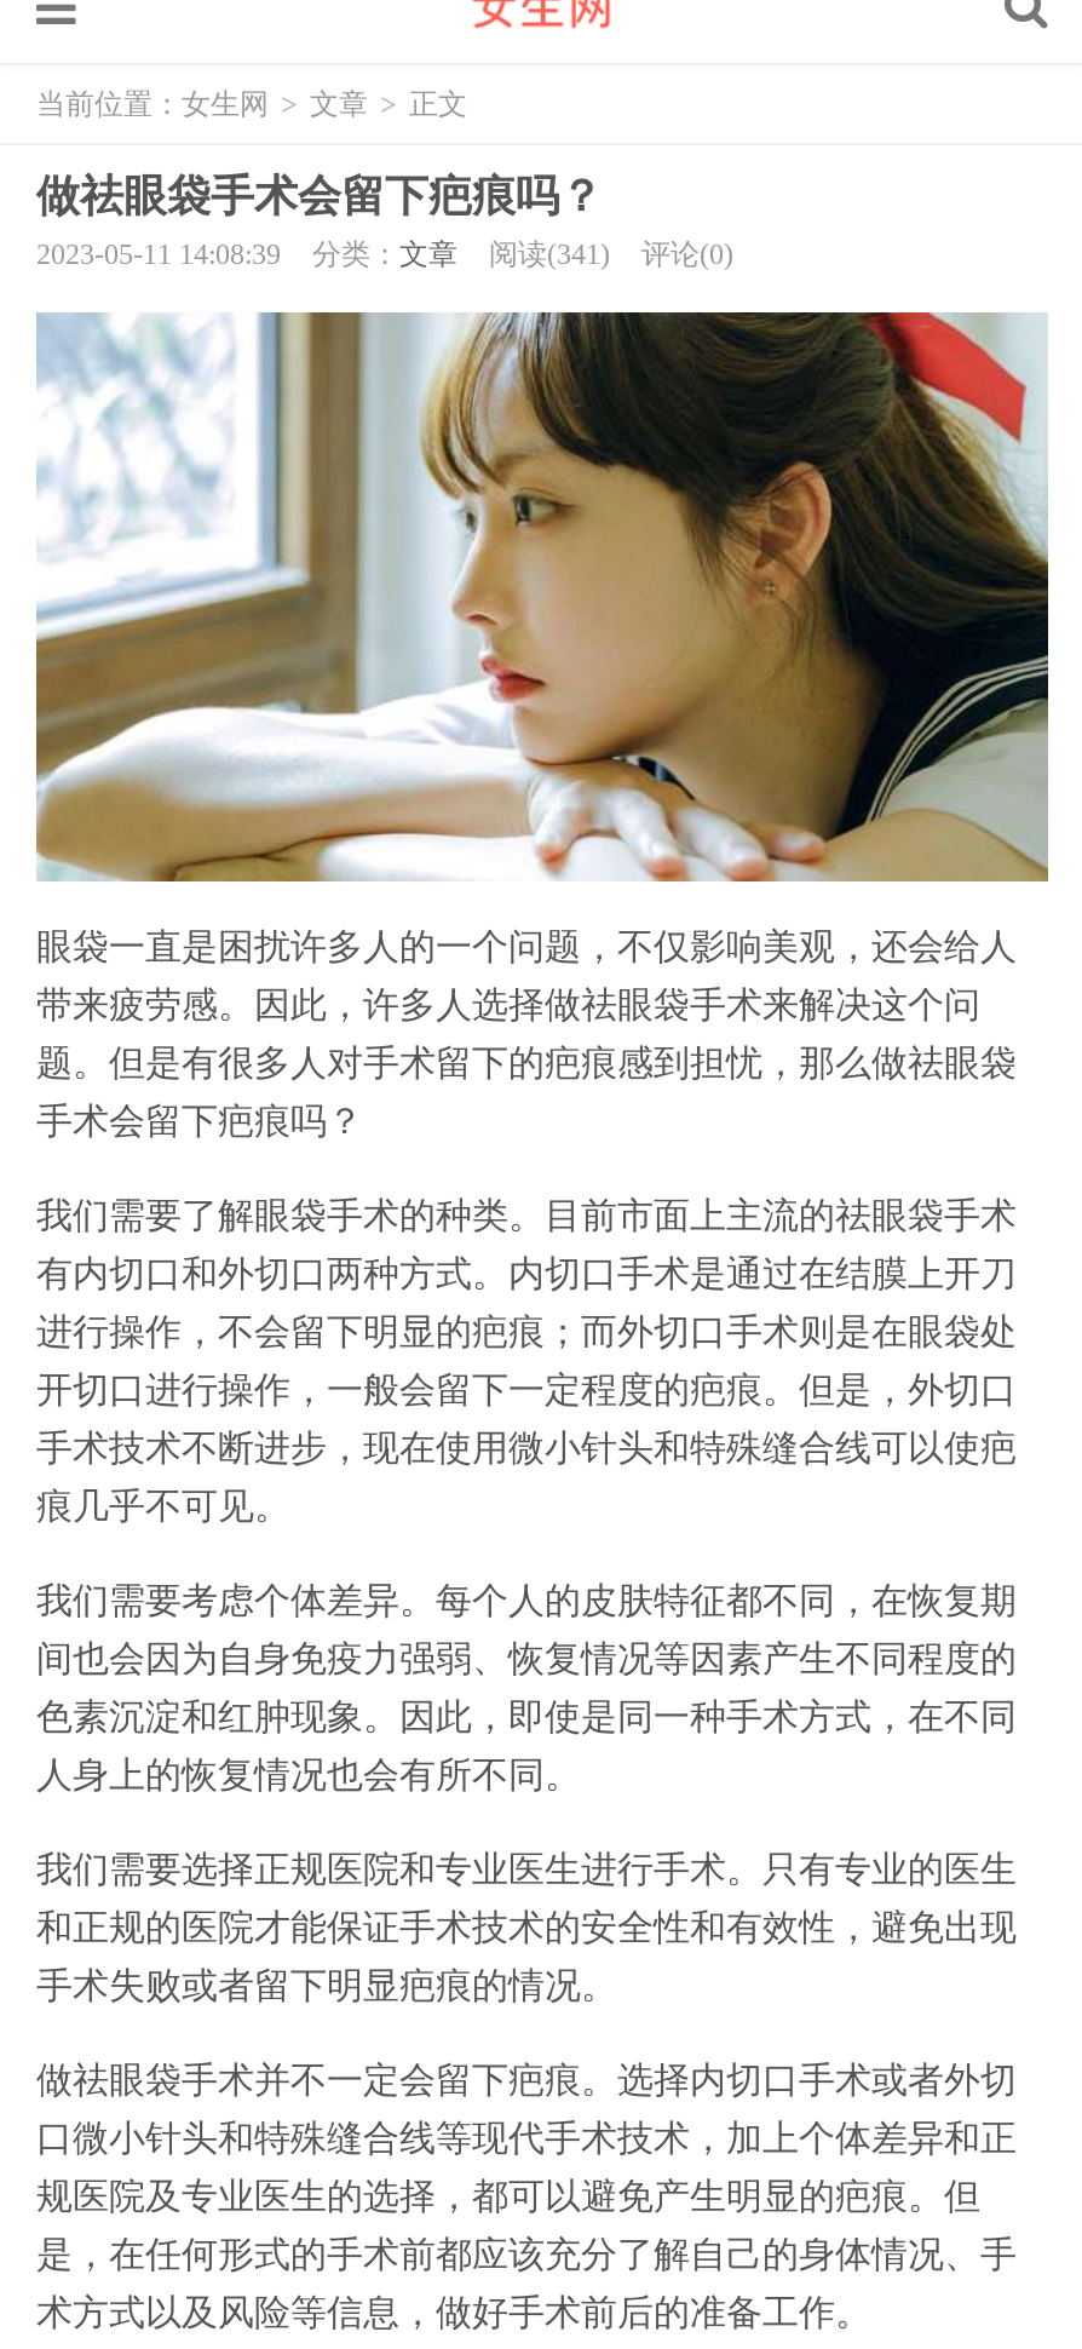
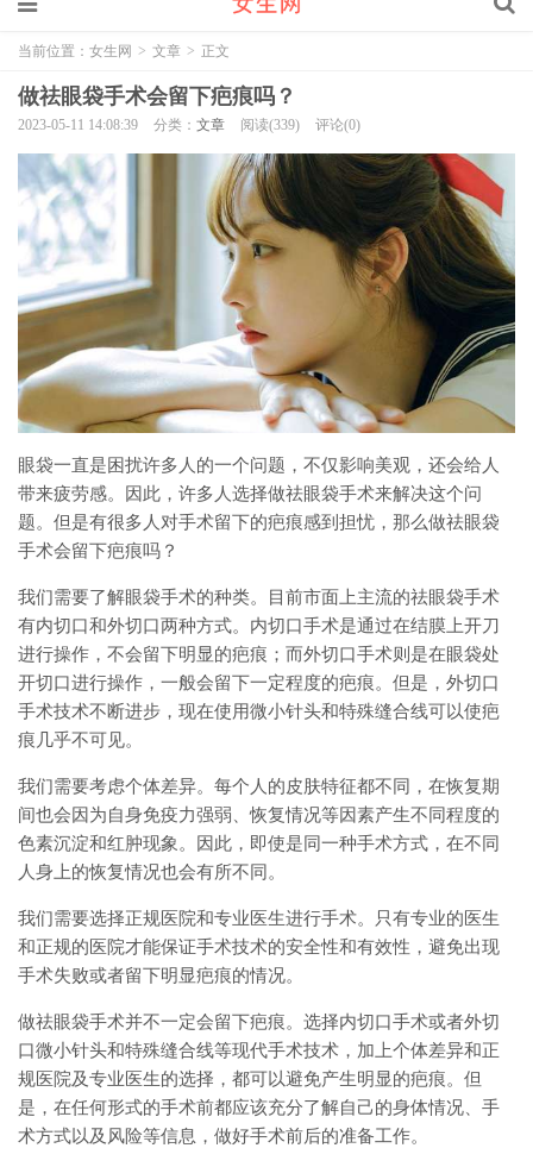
- 2023-05-11 14:08:39 分类：文章 阅读(341) 评论(0)
+ 2023-05-11 14:08:39 分类：文章 阅读(339) 评论(0)
